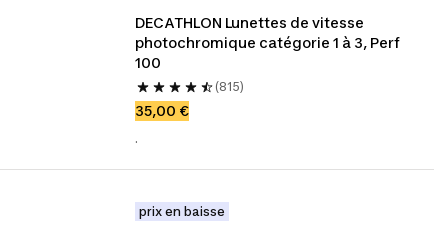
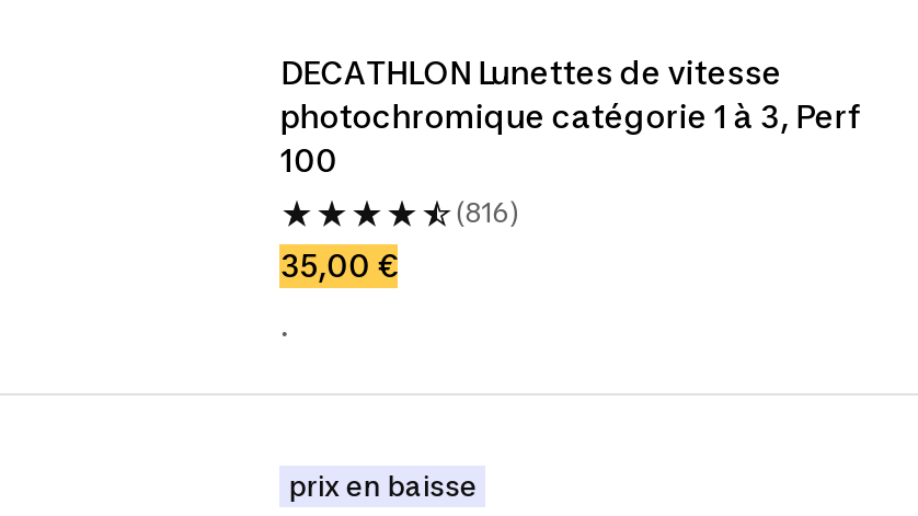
- (815)
+ (816)
